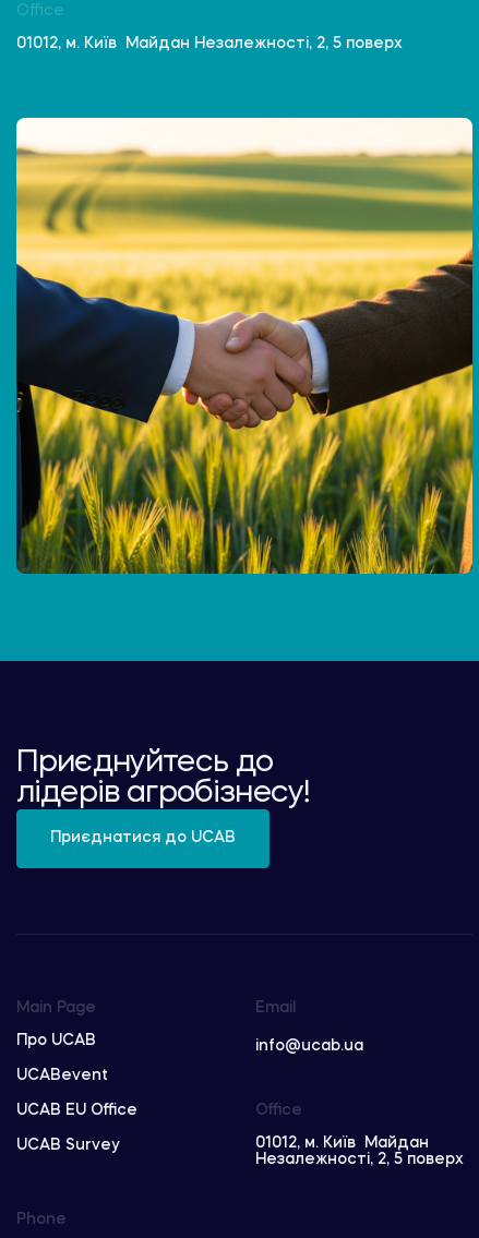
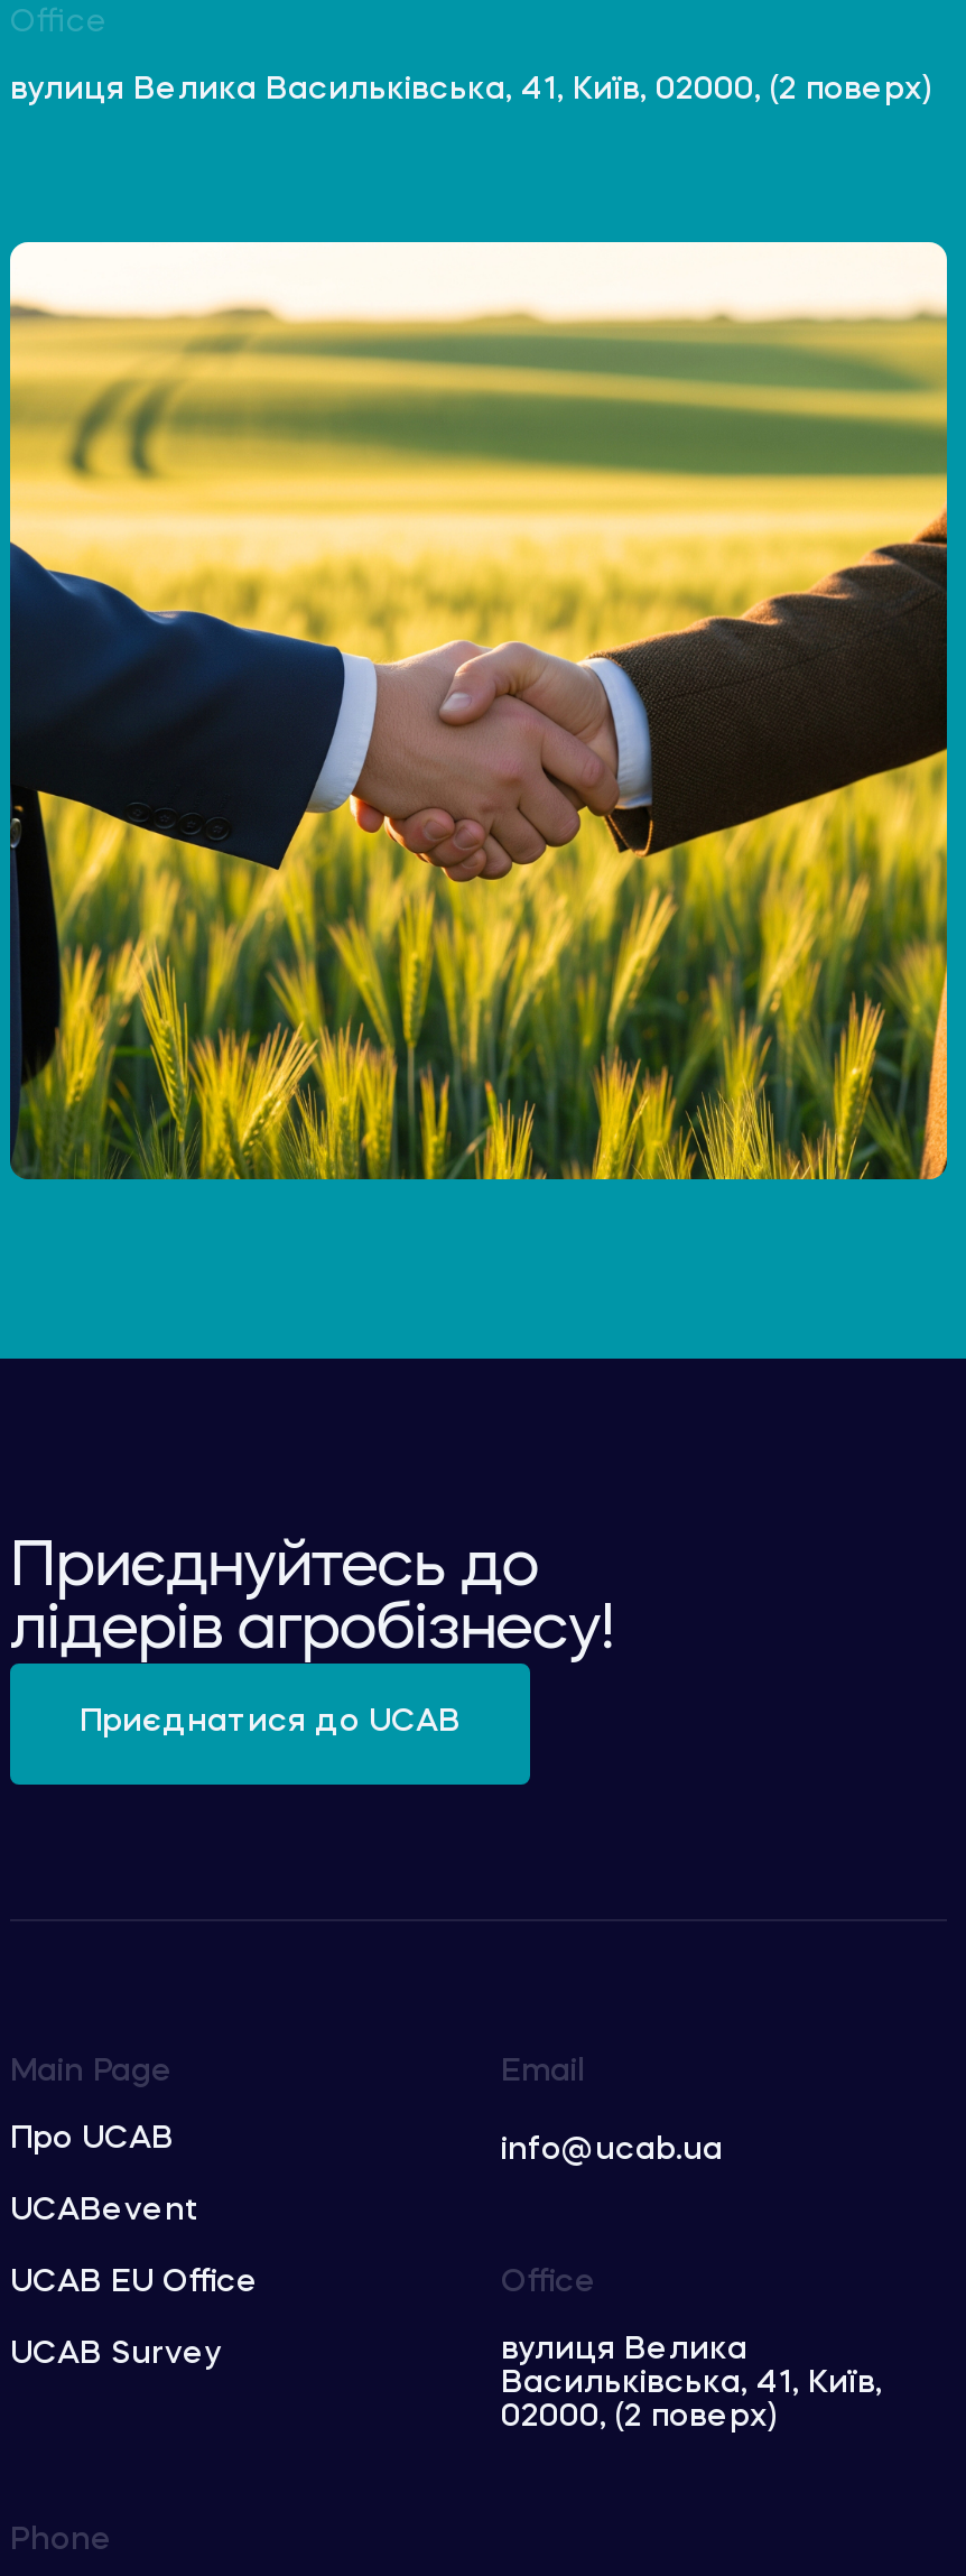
- 01012, м. Київ Майдан Незалежності, 2, 5 поверх
+ вулиця Велика Васильківська, 41, Київ, 02000, (2 поверх)

- 01012, м. Київ Майдан
- Незалежності, 2, 5 поверх
+ вулиця Велика
+ Васильківська, 41, Київ,
+ 02000, (2 поверх)
